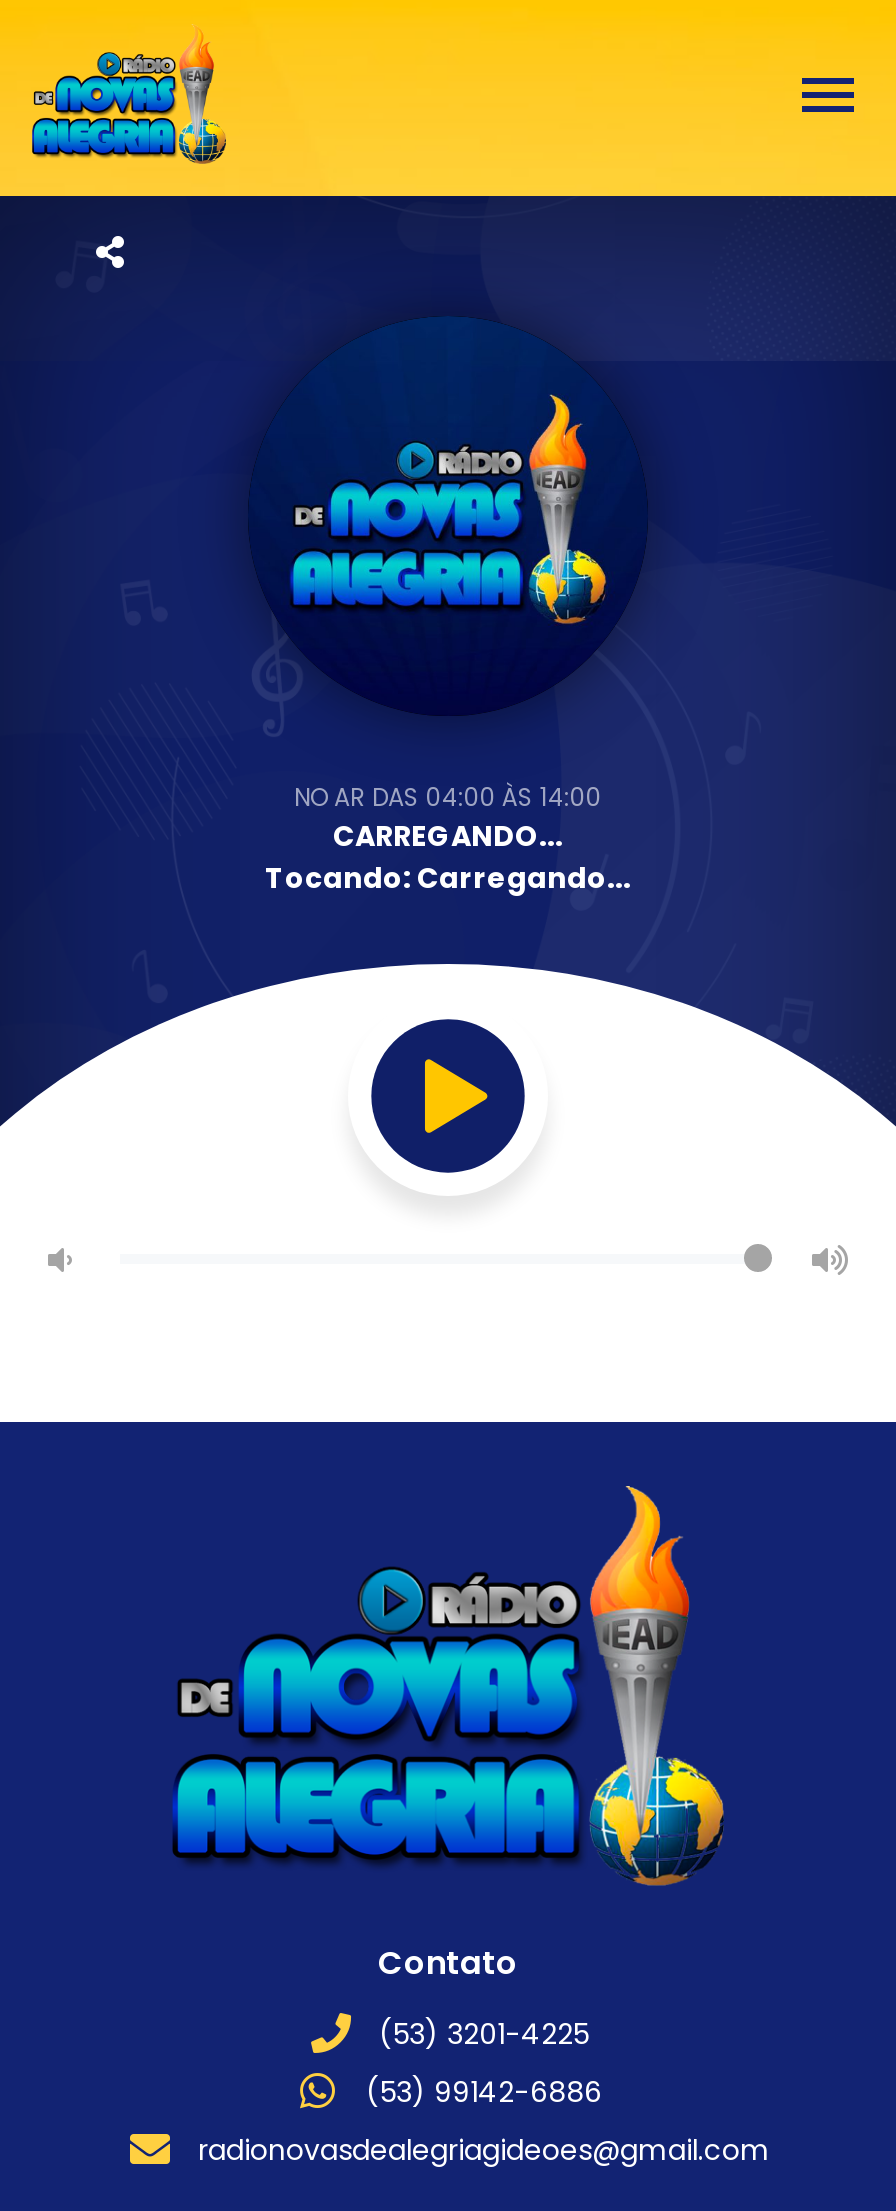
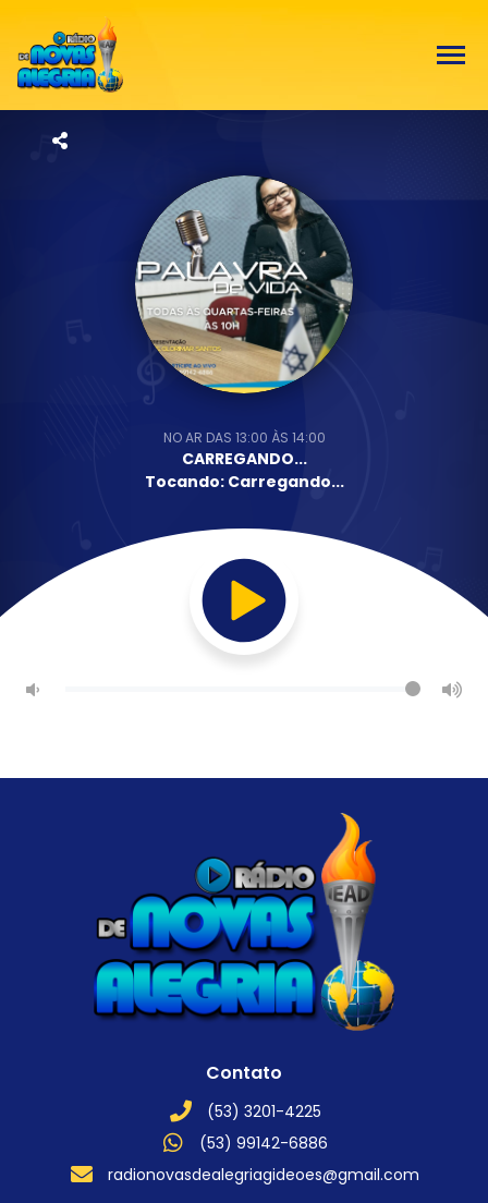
- [image]
- NO AR DAS 04:00 ÀS 14:00
+ [image]
+ NO AR DAS 13:00 ÀS 14:00
